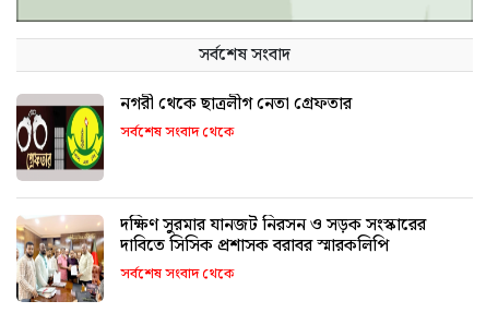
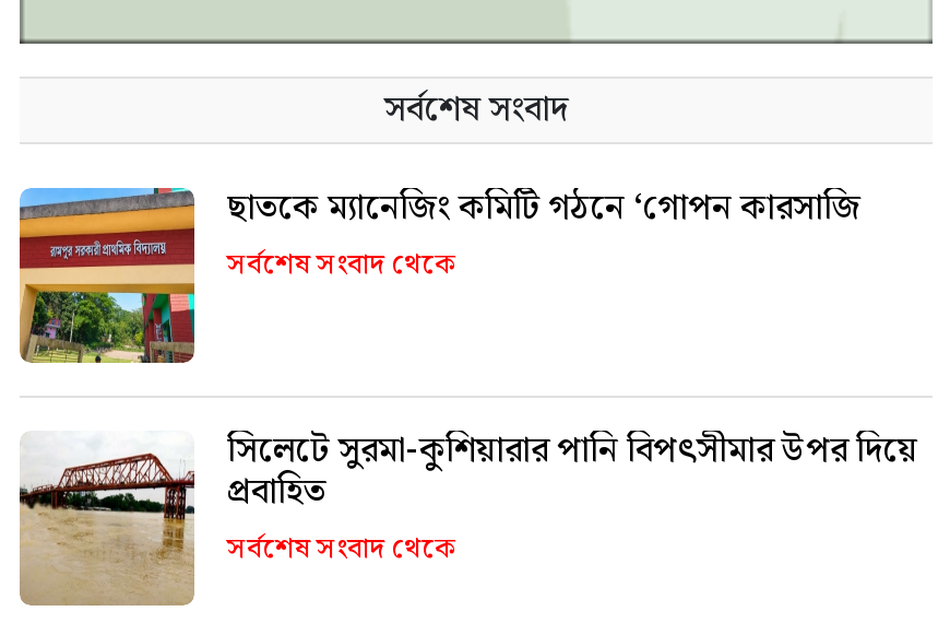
- [image]
- নগরী থেকে ছাত্রলীগ নেতা গ্রেফতার
+ [image]
+ ছাতকে ম্যানেজিং কমিটি গঠনে ‘গোপন কারসাজি

- [image]
- দক্ষিণ সুরমার যানজট নিরসন ও সড়ক সংস্কারের
- দাবিতে সিসিক প্রশাসক বরাবর স্মারকলিপি
+ [image]
+ সিলেটে সুরমা-কুশিয়ারার পানি বিপৎসীমার উপর দিয়ে
+ প্রবাহিত
